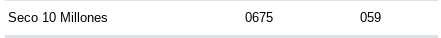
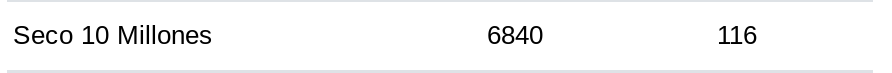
- 0675
+ 6840

- 059
+ 116
